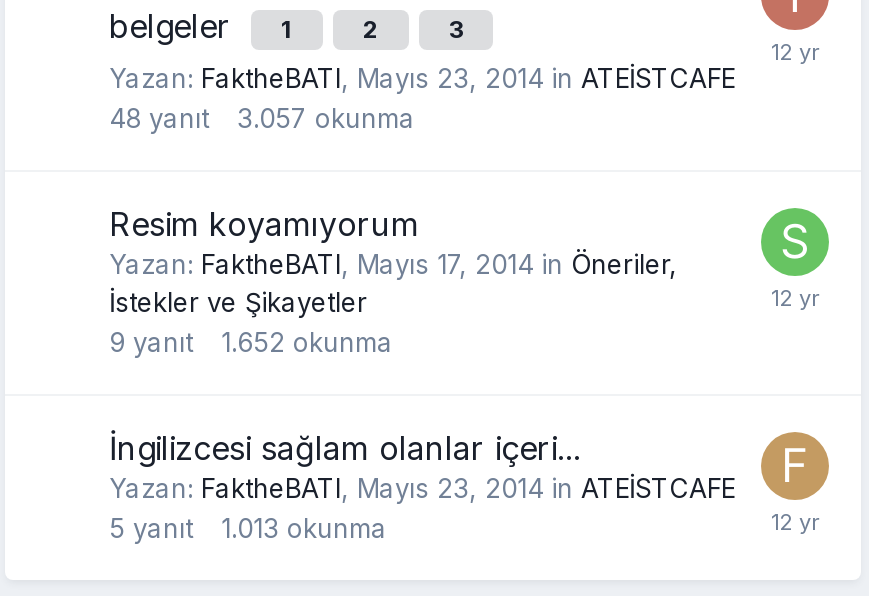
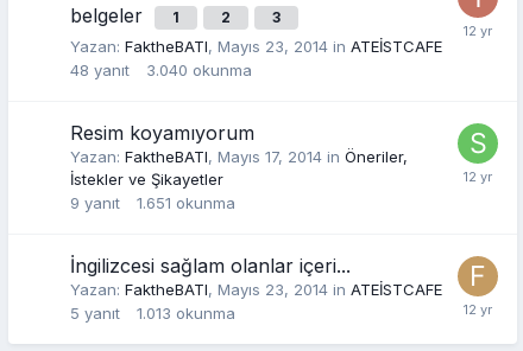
- 48 yanıt 3.057 okunma
+ 48 yanıt 3.040 okunma

- 9 yanıt 1.652 okunma
+ 9 yanıt 1.651 okunma
